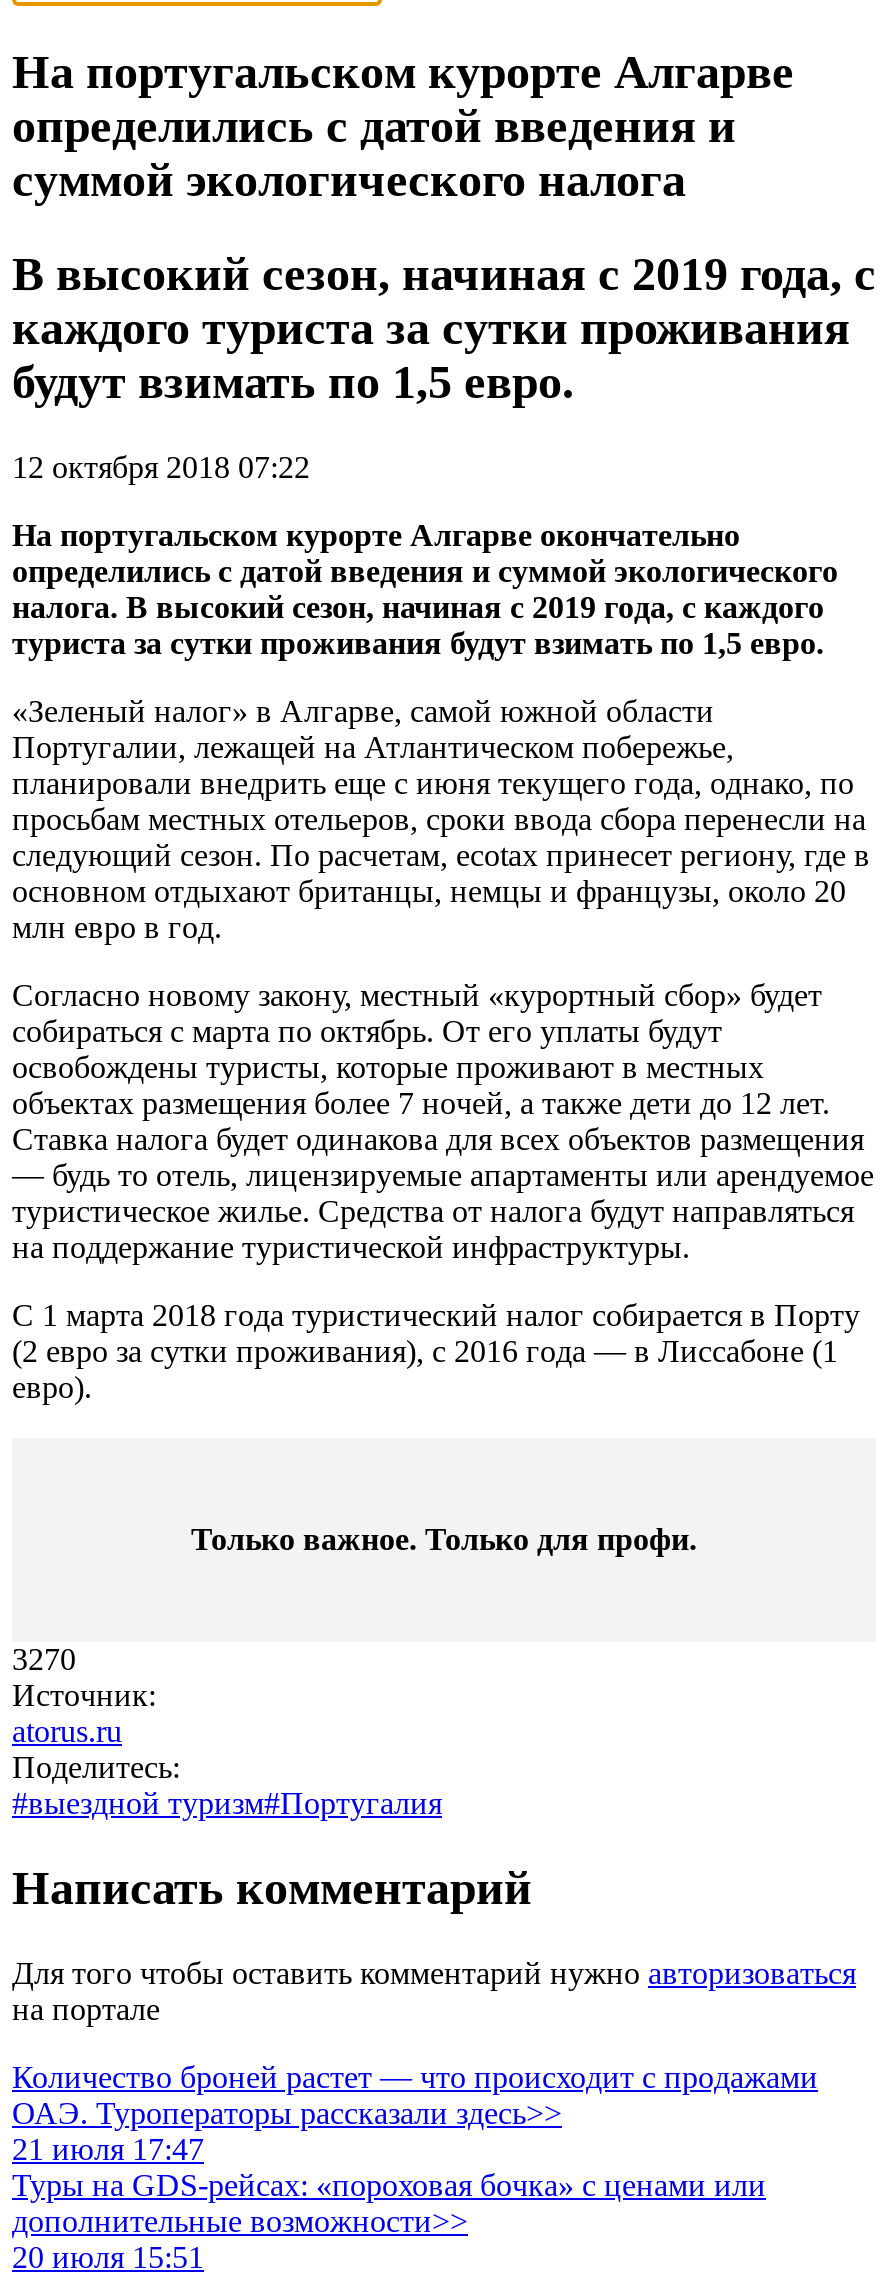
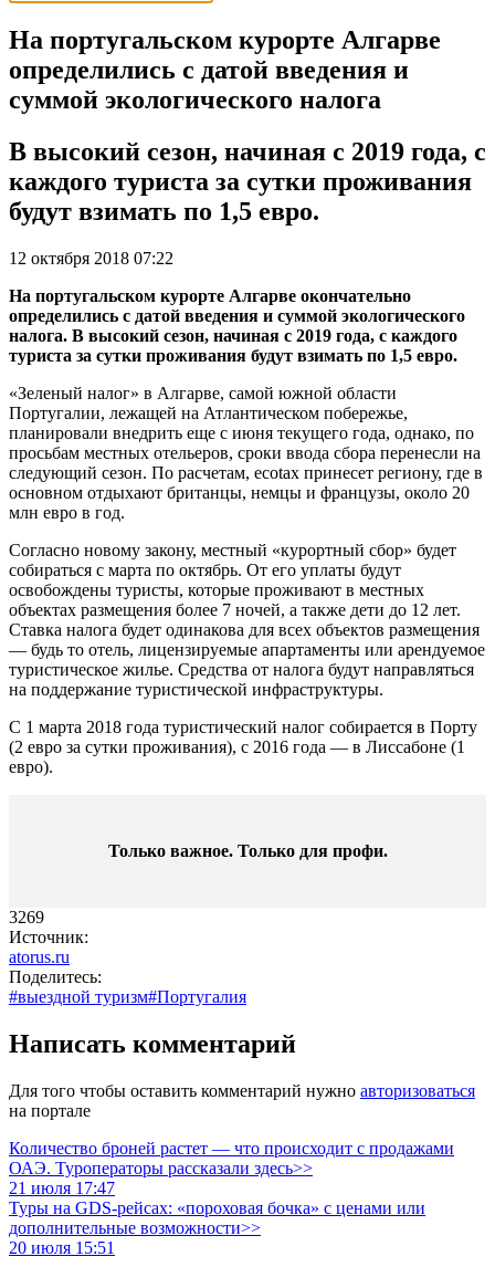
- 3270
+ 3269
